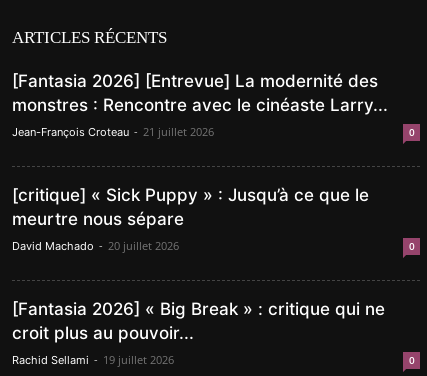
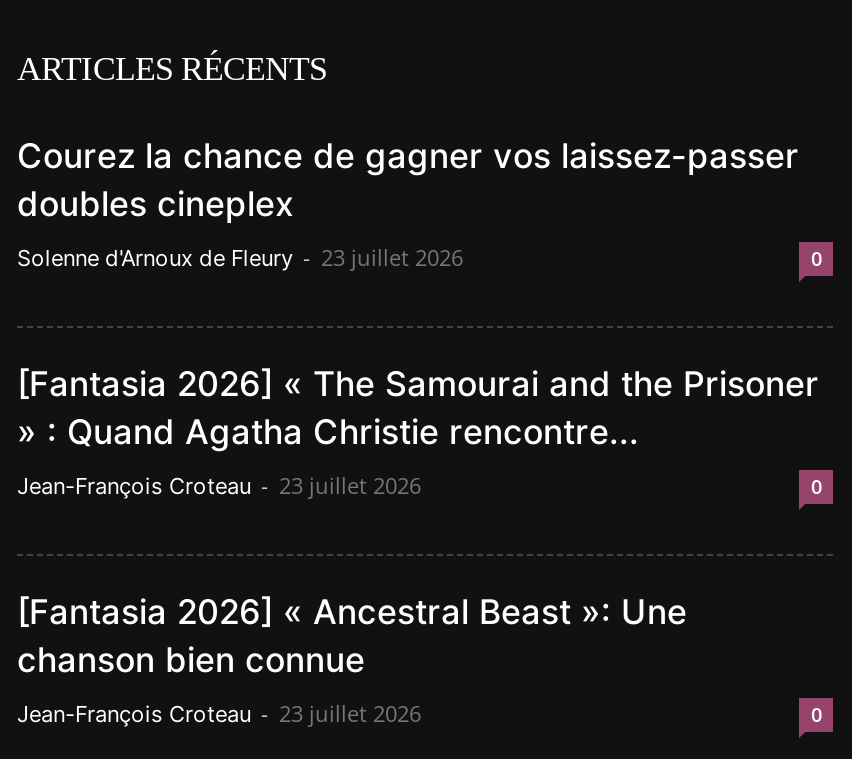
- [Fantasia 2026] [Entrevue] La modernité des
- monstres : Rencontre avec le cinéaste Larry...
- Jean-François Croteau - 21 juillet 2026
+ Courez la chance de gagner vos laissez-passer
+ doubles cineplex
+ Solenne d'Arnoux de Fleury - 23 juillet 2026

- [critique] « Sick Puppy » : Jusqu’à ce que le
- meurtre nous sépare
- David Machado - 20 juillet 2026
+ [Fantasia 2026] « The Samourai and the Prisoner
+ » : Quand Agatha Christie rencontre...
+ Jean-François Croteau - 23 juillet 2026

- [Fantasia 2026] « Big Break » : critique qui ne
- croit plus au pouvoir...
- Rachid Sellami - 19 juillet 2026
+ [Fantasia 2026] « Ancestral Beast »: Une
+ chanson bien connue
+ Jean-François Croteau - 23 juillet 2026
